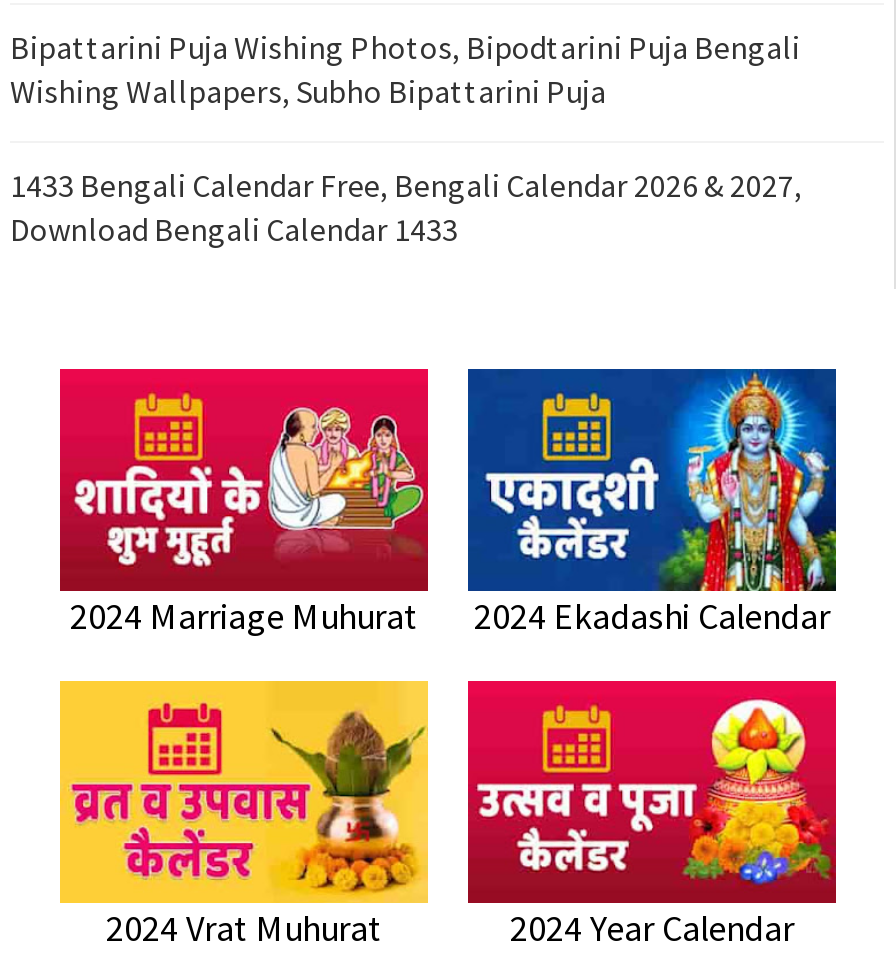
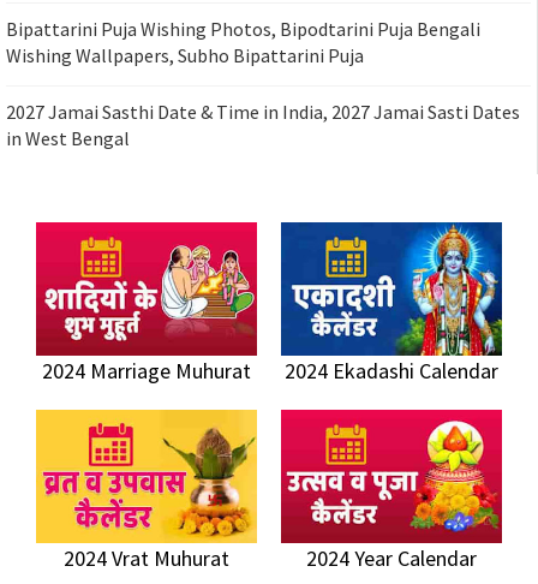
- 1433 Bengali Calendar Free, Bengali Calendar 2026 & 2027,
- Download Bengali Calendar 1433
+ 2027 Jamai Sasthi Date & Time in India, 2027 Jamai Sasti Dates
+ in West Bengal
